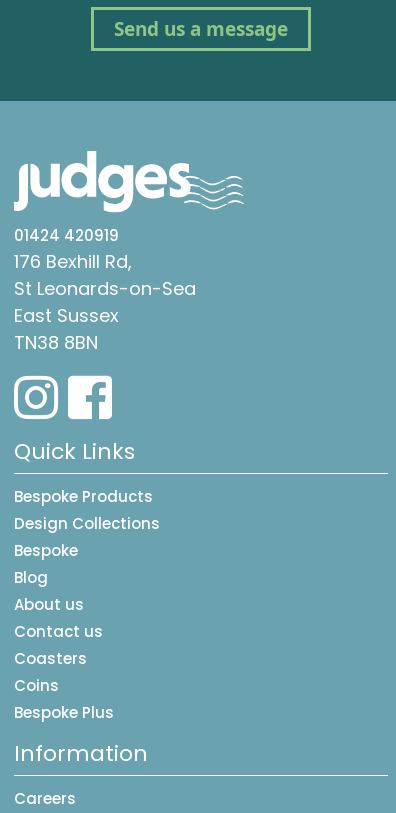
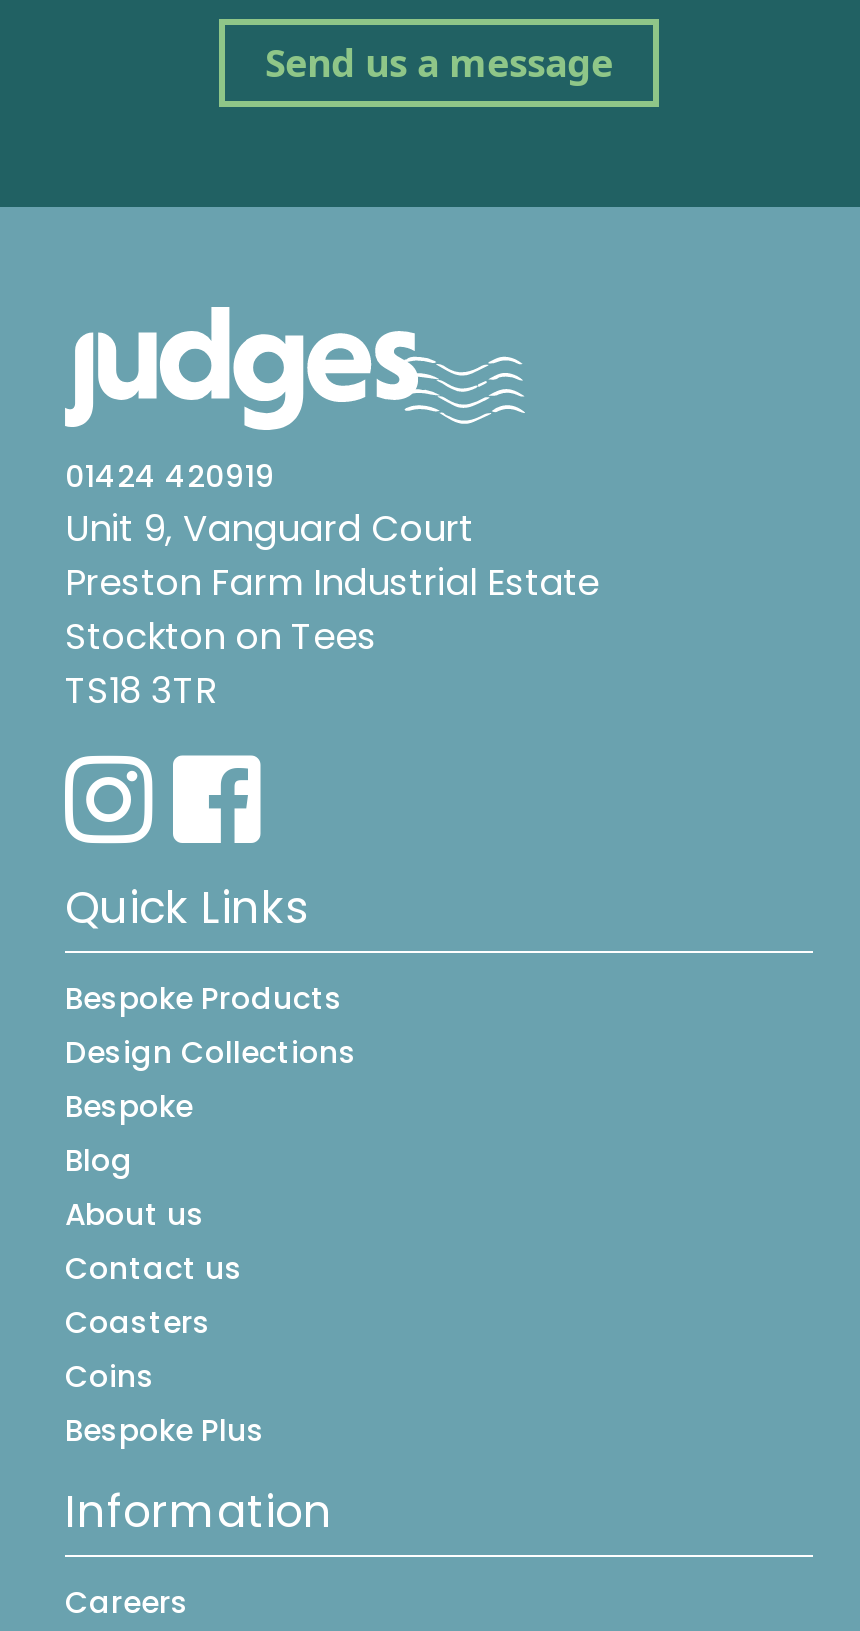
- 176 Bexhill Rd,
- St Leonards-on-Sea
- East Sussex
- TN38 8BN
+ Unit 9, Vanguard Court
+ Preston Farm Industrial Estate
+ Stockton on Tees
+ TS18 3TR
